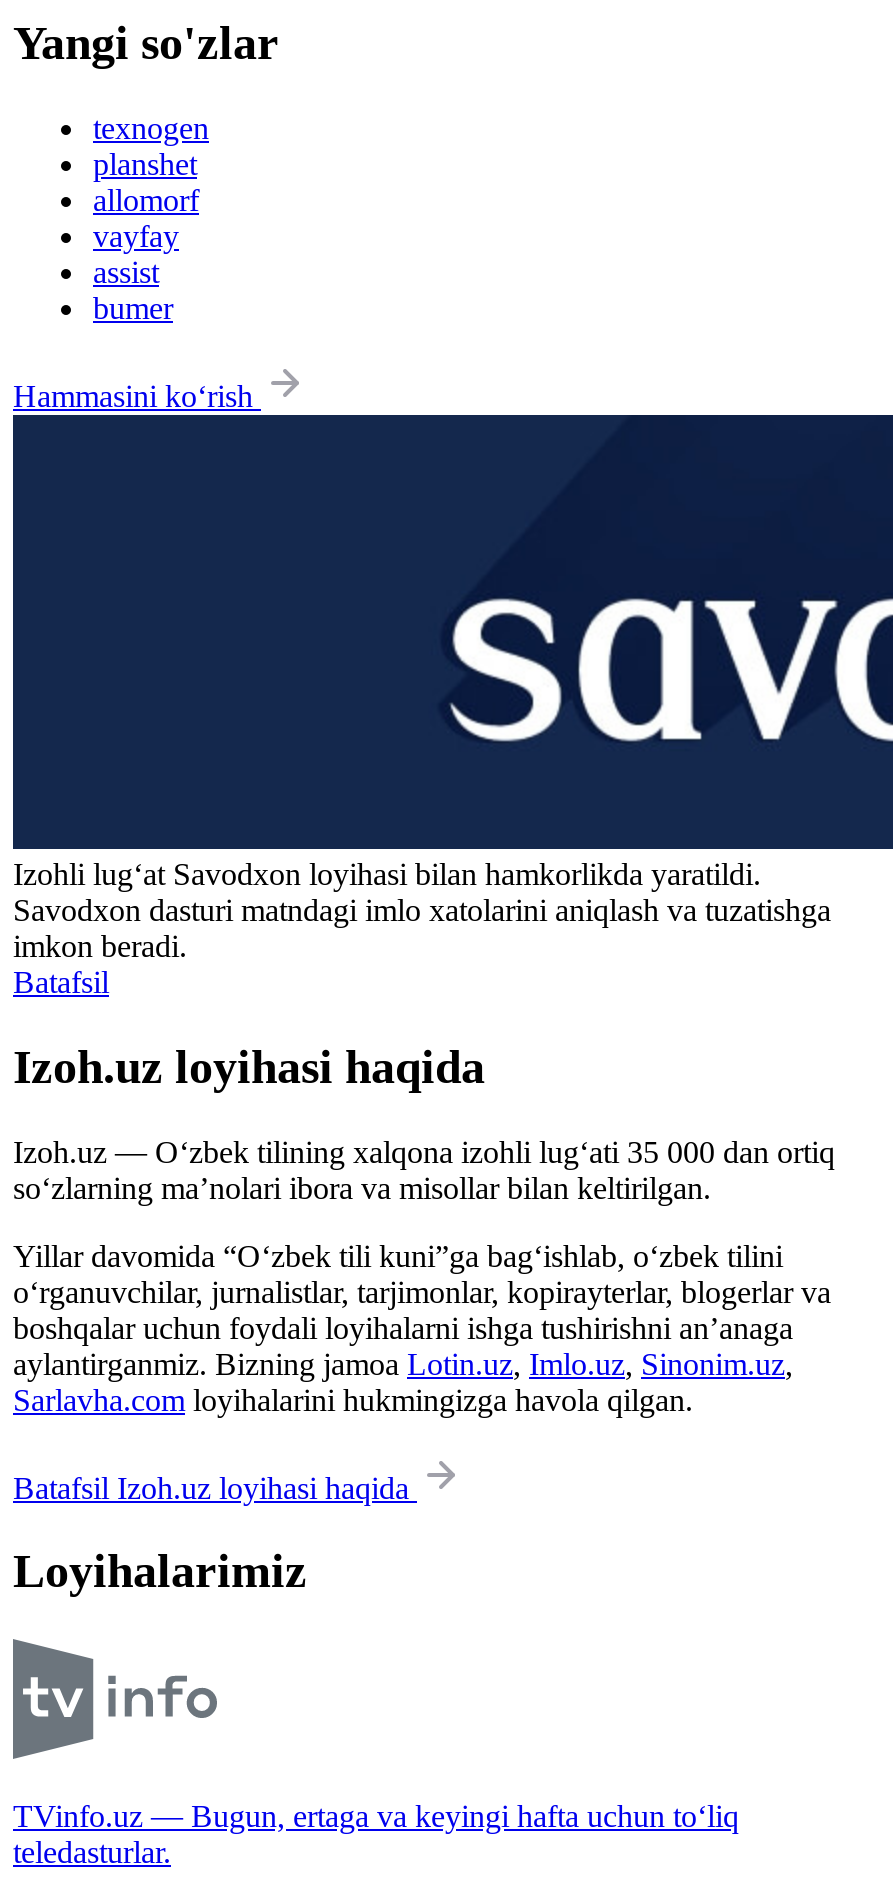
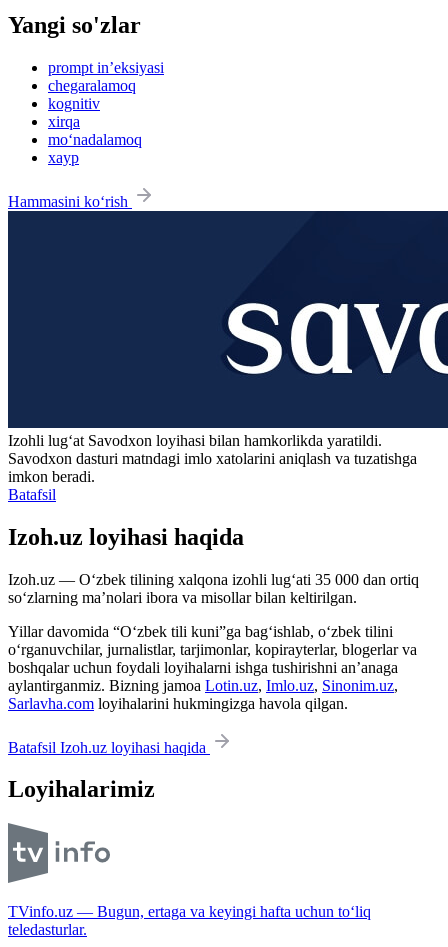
- texnogen
- planshet
- allomorf
- vayfay
- assist
- bumer
+ prompt in’eksiyasi
+ chegaralamoq
+ kognitiv
+ xirqa
+ mo‘nadalamoq
+ xayp
